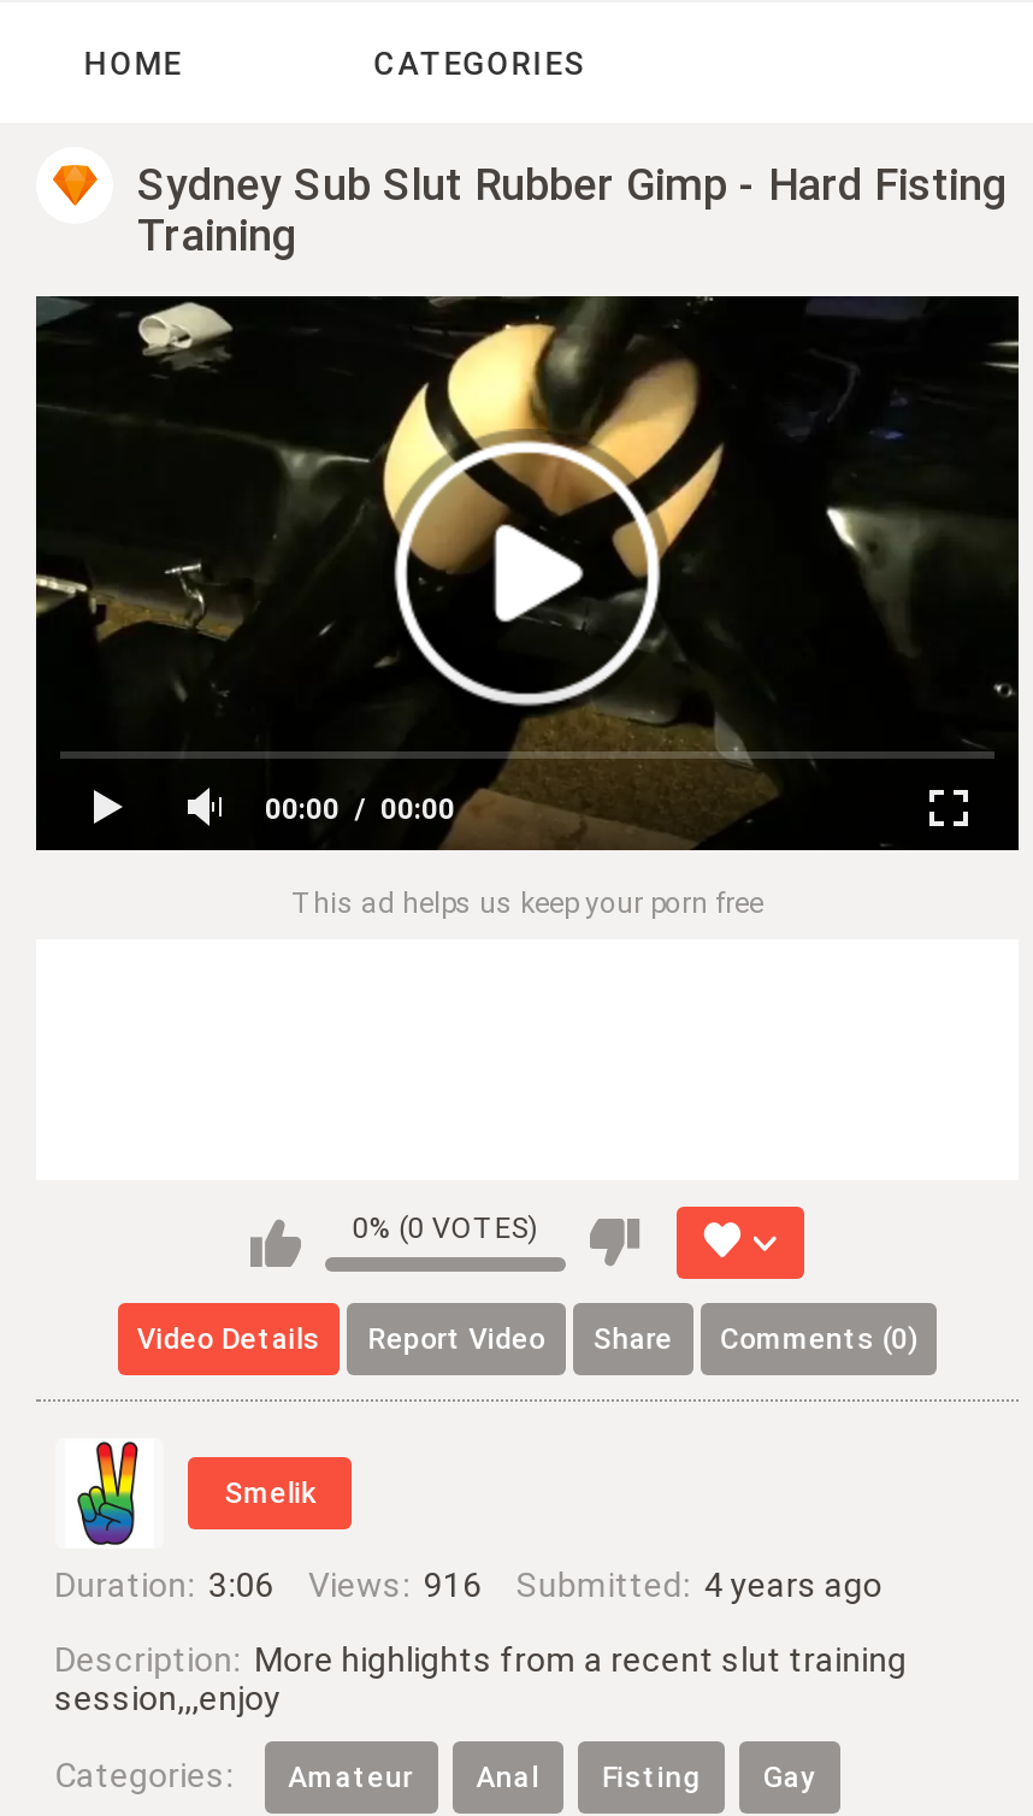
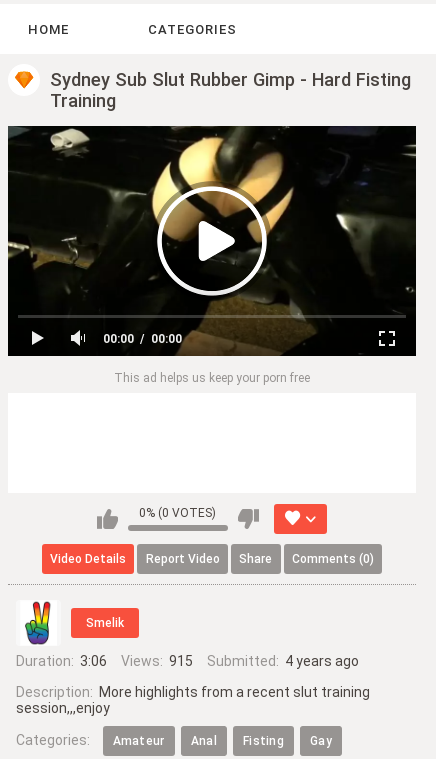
- Duration: 3:06 Views: 916 Submitted: 4 years ago
+ Duration: 3:06 Views: 915 Submitted: 4 years ago
